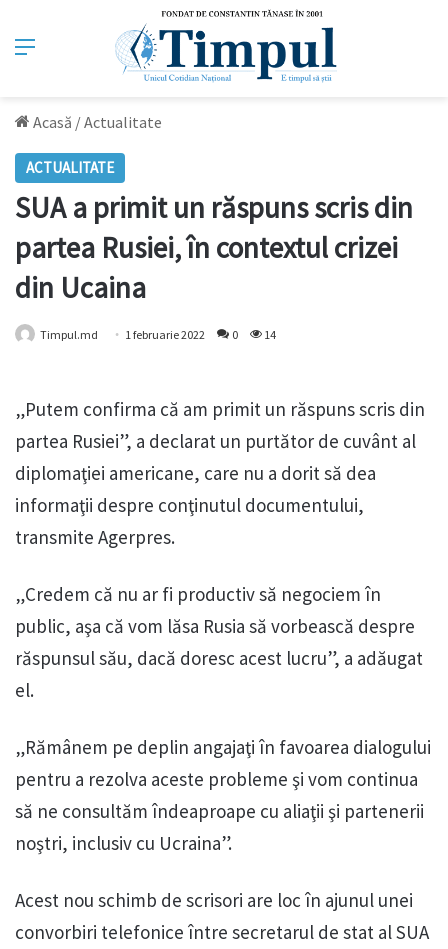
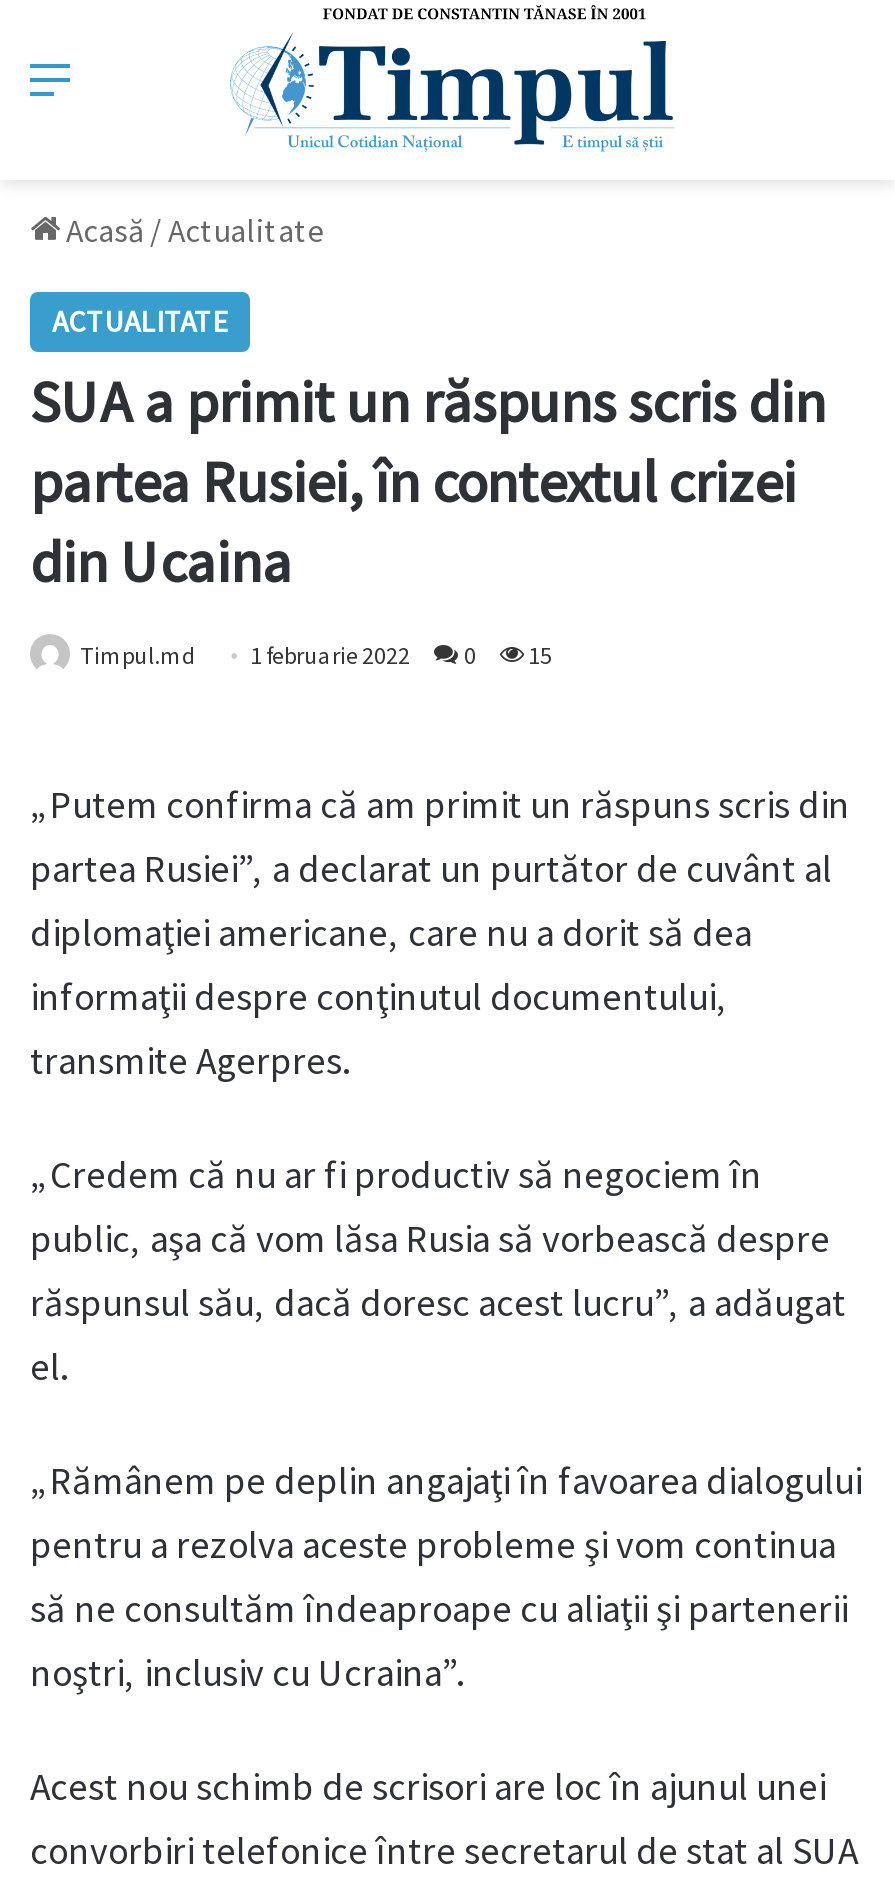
- Timpul.md 1 februarie 2022 0 14
+ Timpul.md 1 februarie 2022 0 15
